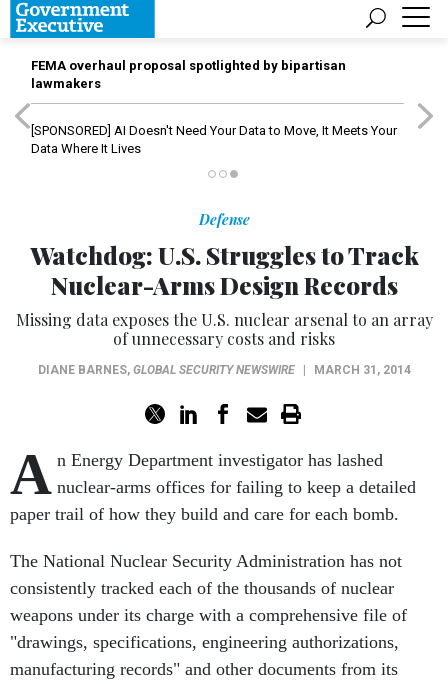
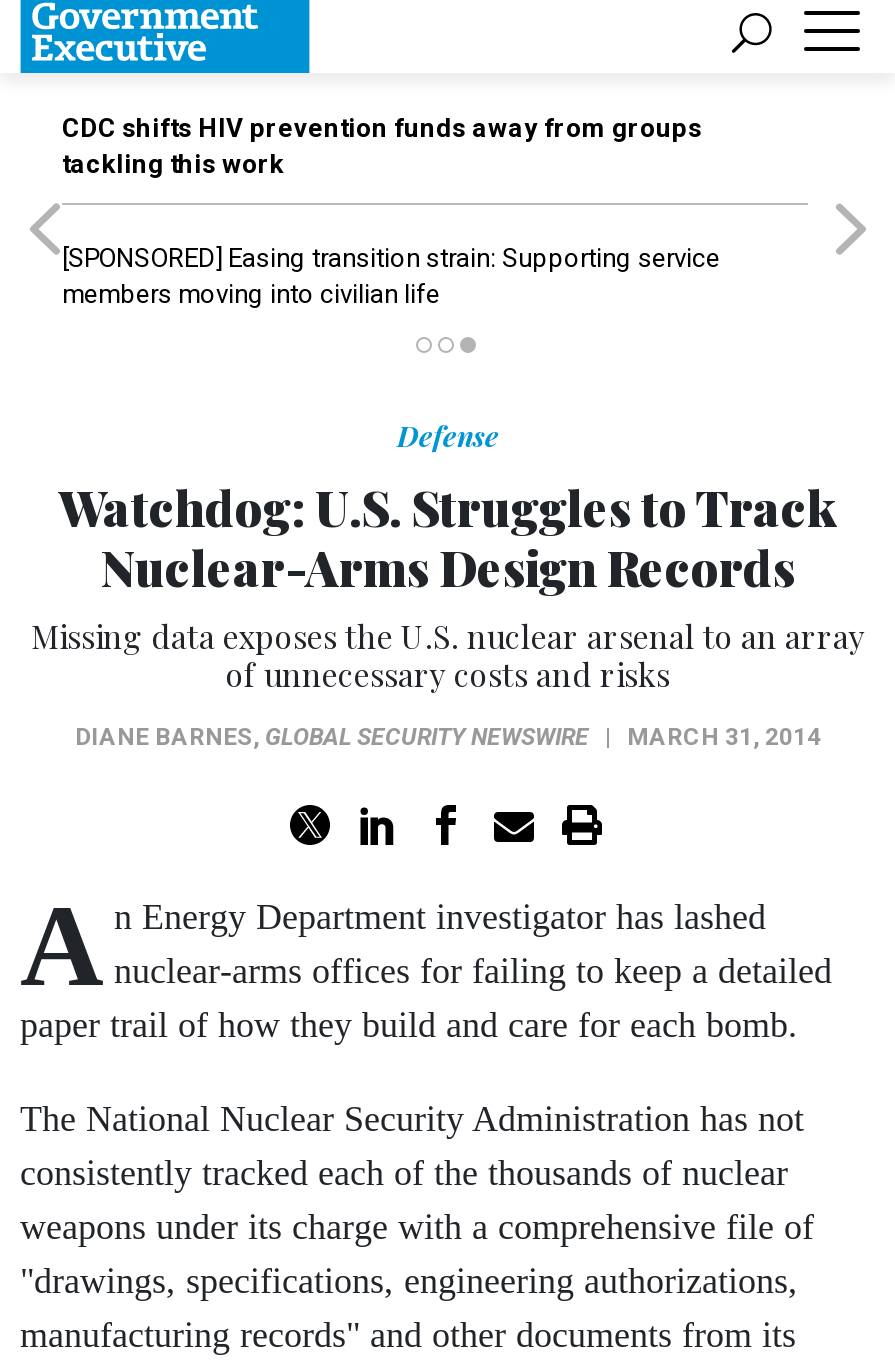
- FEMA overhaul proposal spotlighted by bipartisan
- lawmakers
+ CDC shifts HIV prevention funds away from groups
+ tackling this work

- [SPONSORED] AI Doesn't Need Your Data to Move, It Meets Your
- Data Where It Lives
+ [SPONSORED] Easing transition strain: Supporting service
+ members moving into civilian life
